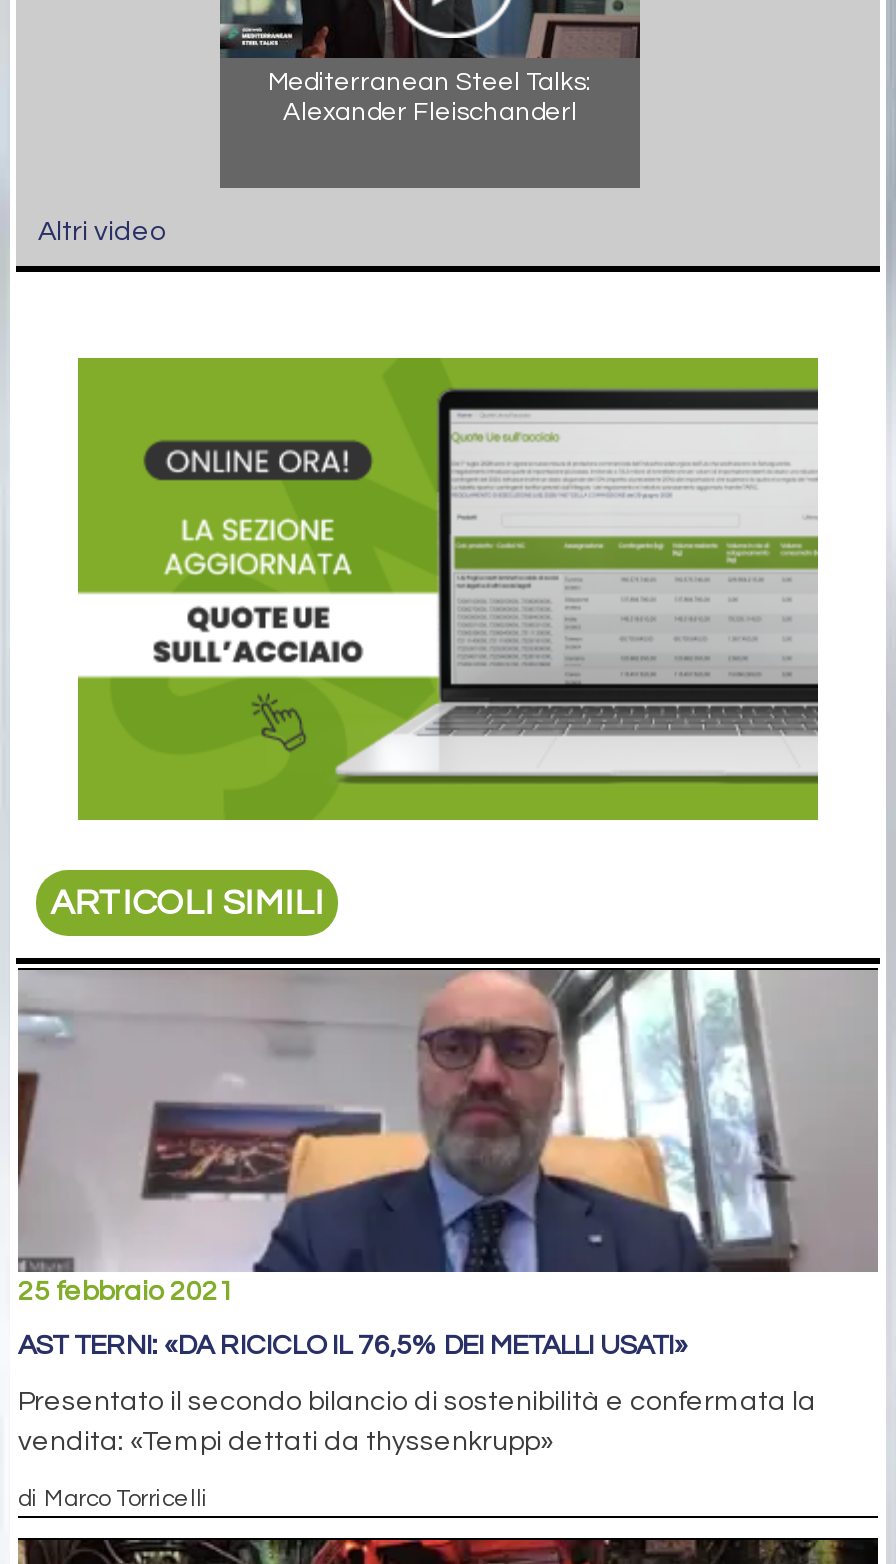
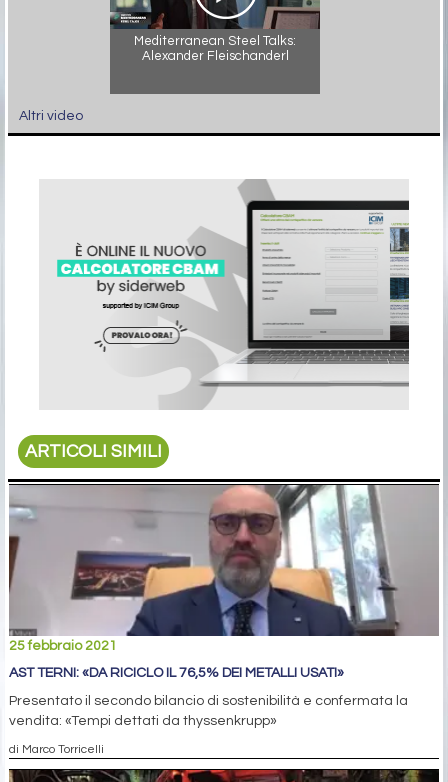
- [image]
+ [image]
